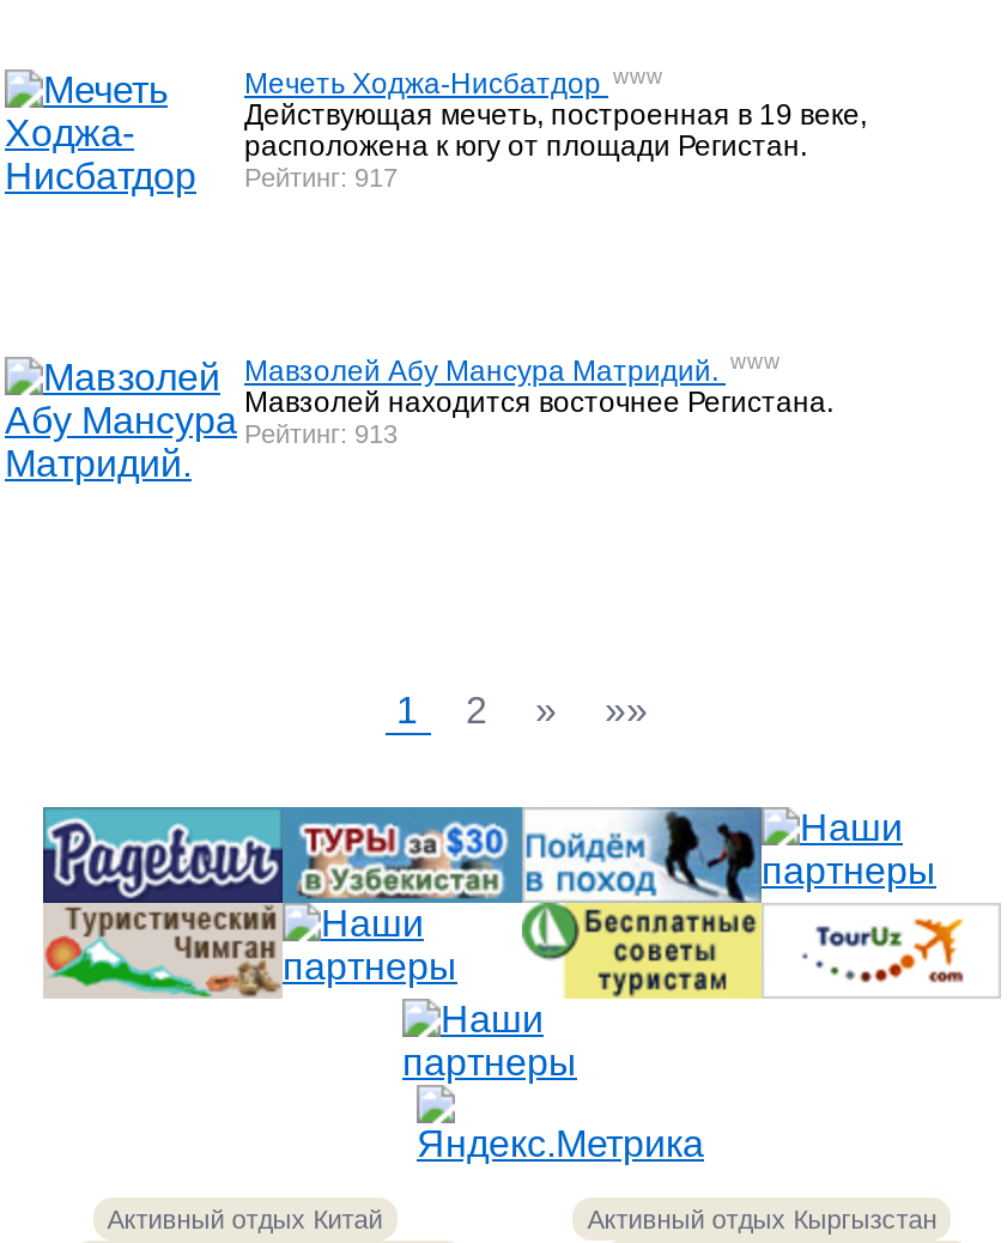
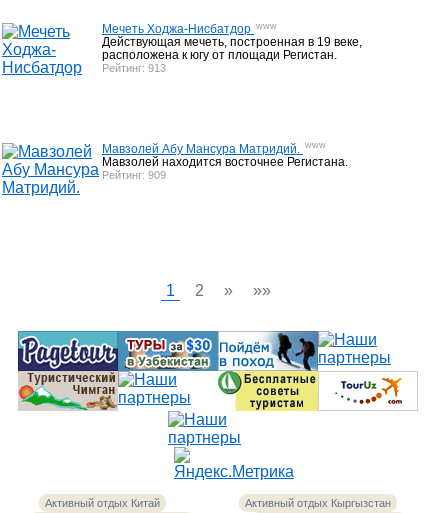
- Рейтинг: 917
+ Рейтинг: 913

- Рейтинг: 913
+ Рейтинг: 909
